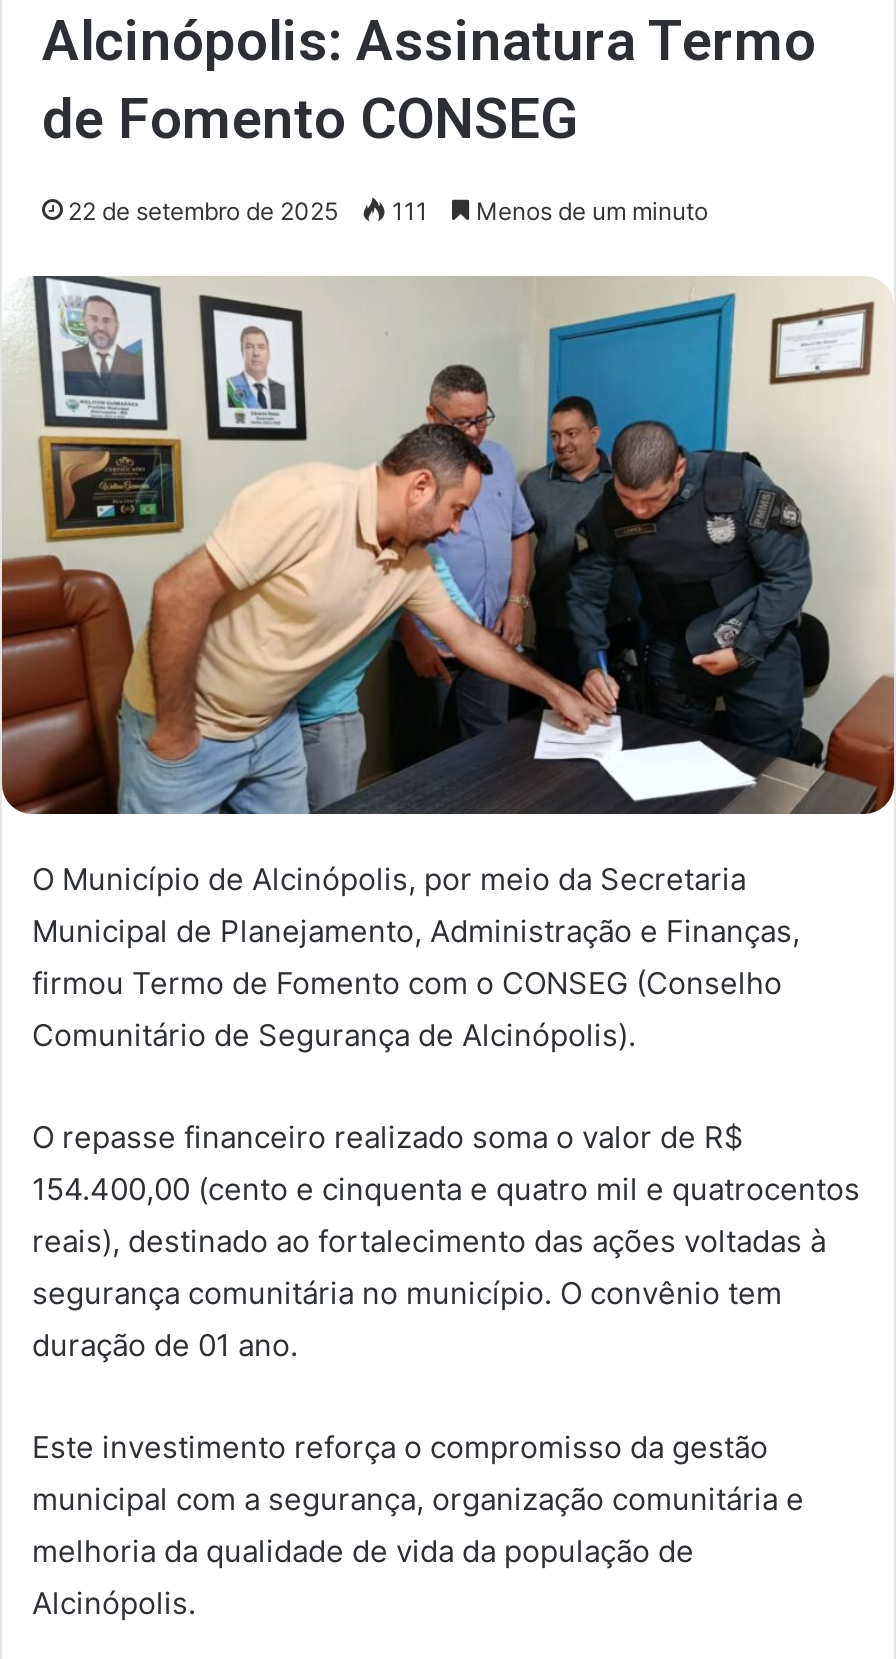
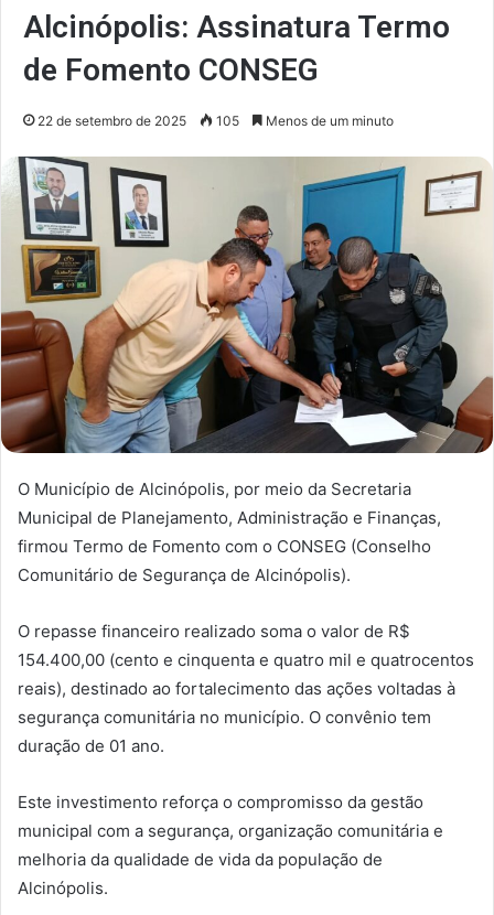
- 22 de setembro de 2025 111 Menos de um minuto
+ 22 de setembro de 2025 105 Menos de um minuto
